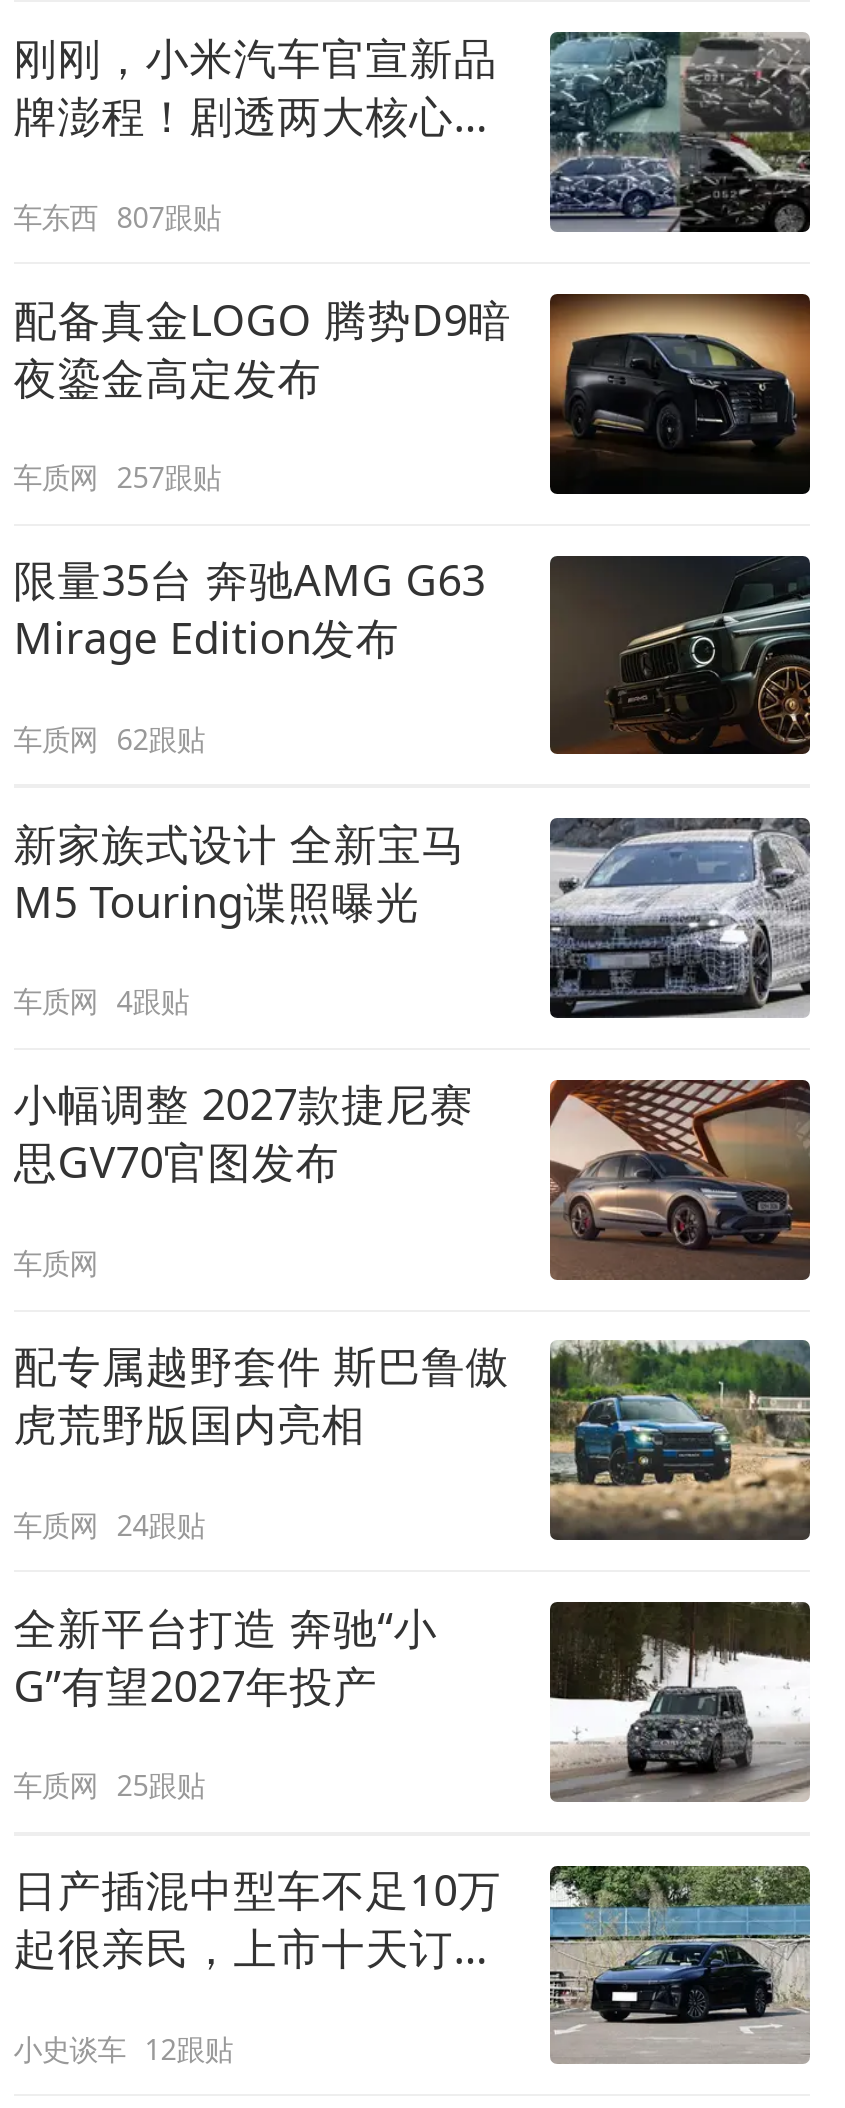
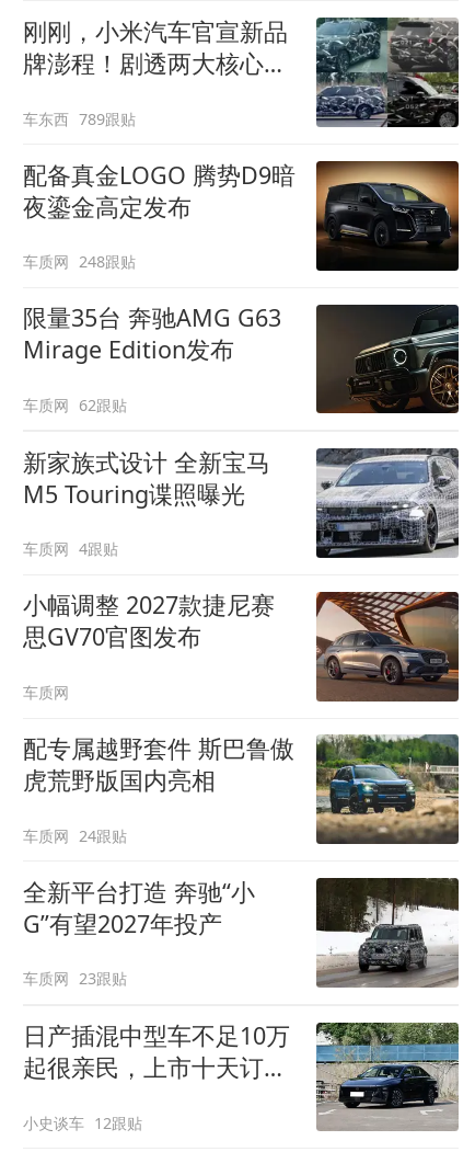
- 车东西 807跟贴
+ 车东西 789跟贴

- 车质网 257跟贴
+ 车质网 248跟贴

- 车质网 25跟贴
+ 车质网 23跟贴
